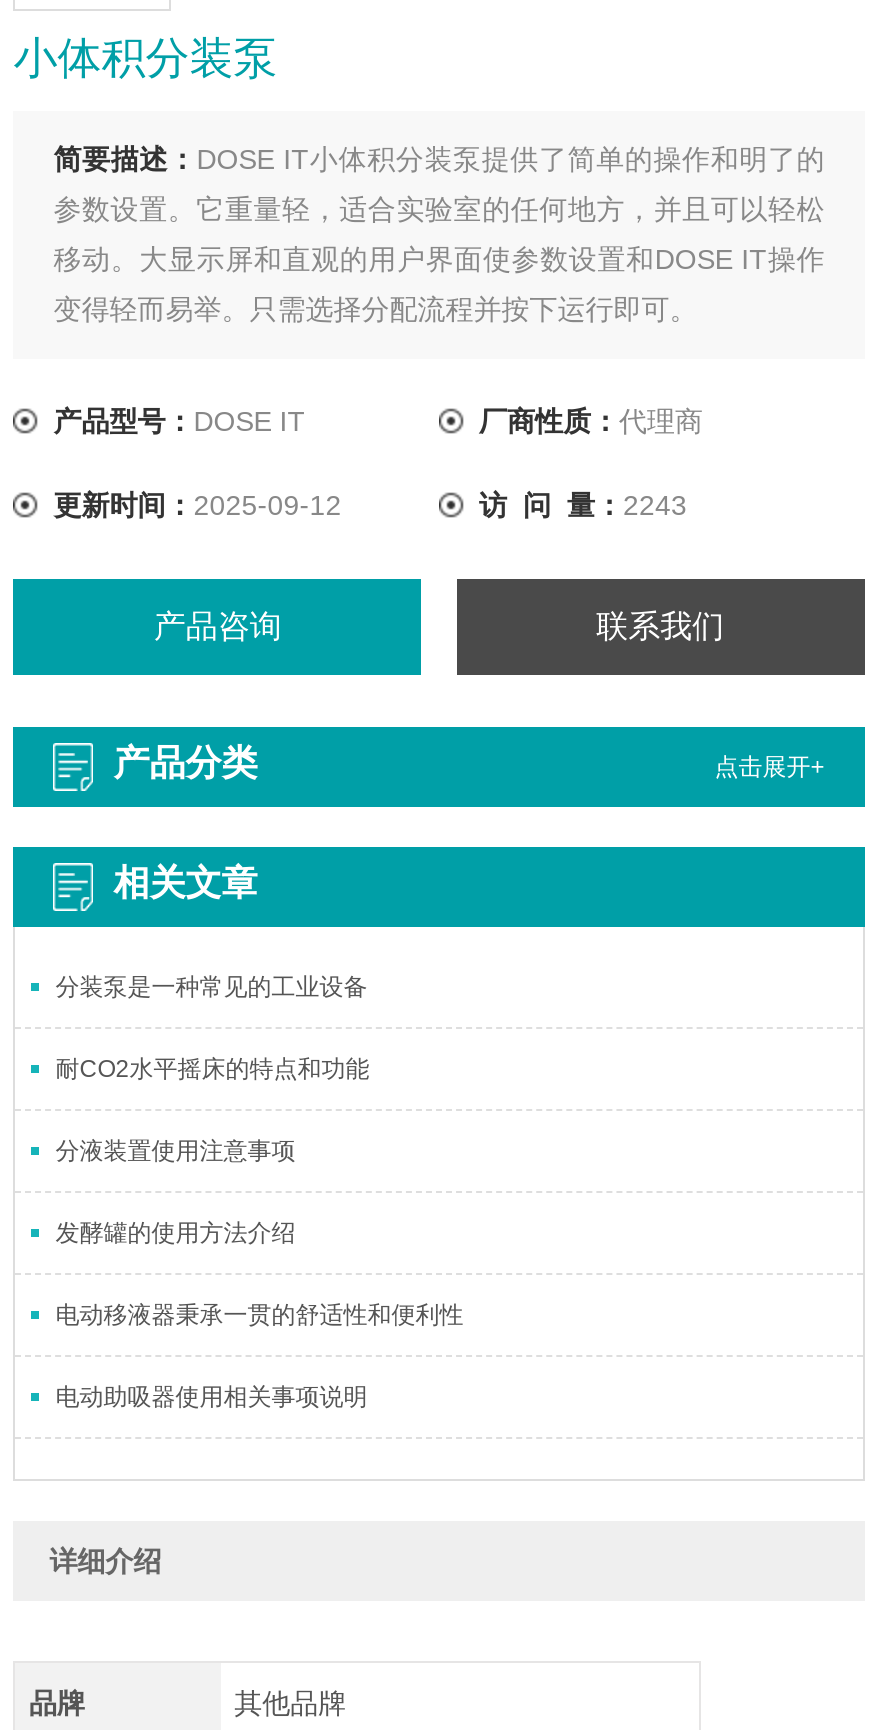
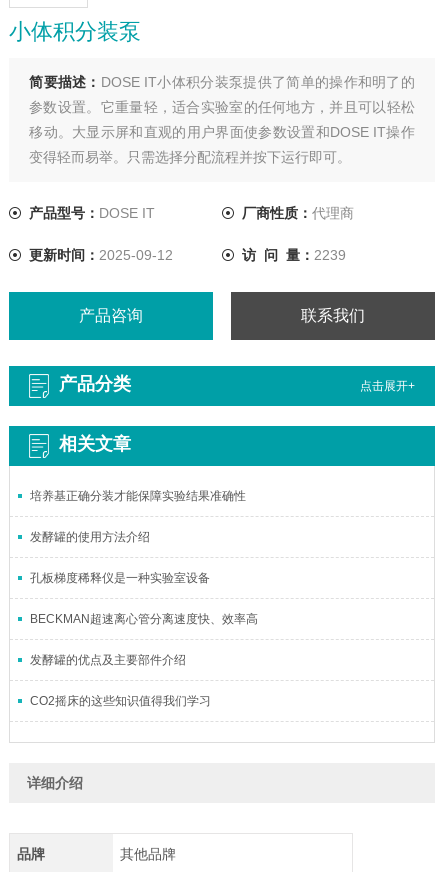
- 访 问 量：2243
+ 访 问 量：2239

- 分装泵是一种常见的工业设备
- 耐CO2水平摇床的特点和功能
- 分液装置使用注意事项
+ 培养基正确分装才能保障实验结果准确性

moved up: 发酵罐的使用方法介绍

- 电动移液器秉承一贯的舒适性和便利性
- 电动助吸器使用相关事项说明
+ 孔板梯度稀释仪是一种实验室设备
+ BECKMAN超速离心管分离速度快、效率高
+ 发酵罐的优点及主要部件介绍
+ CO2摇床的这些知识值得我们学习
